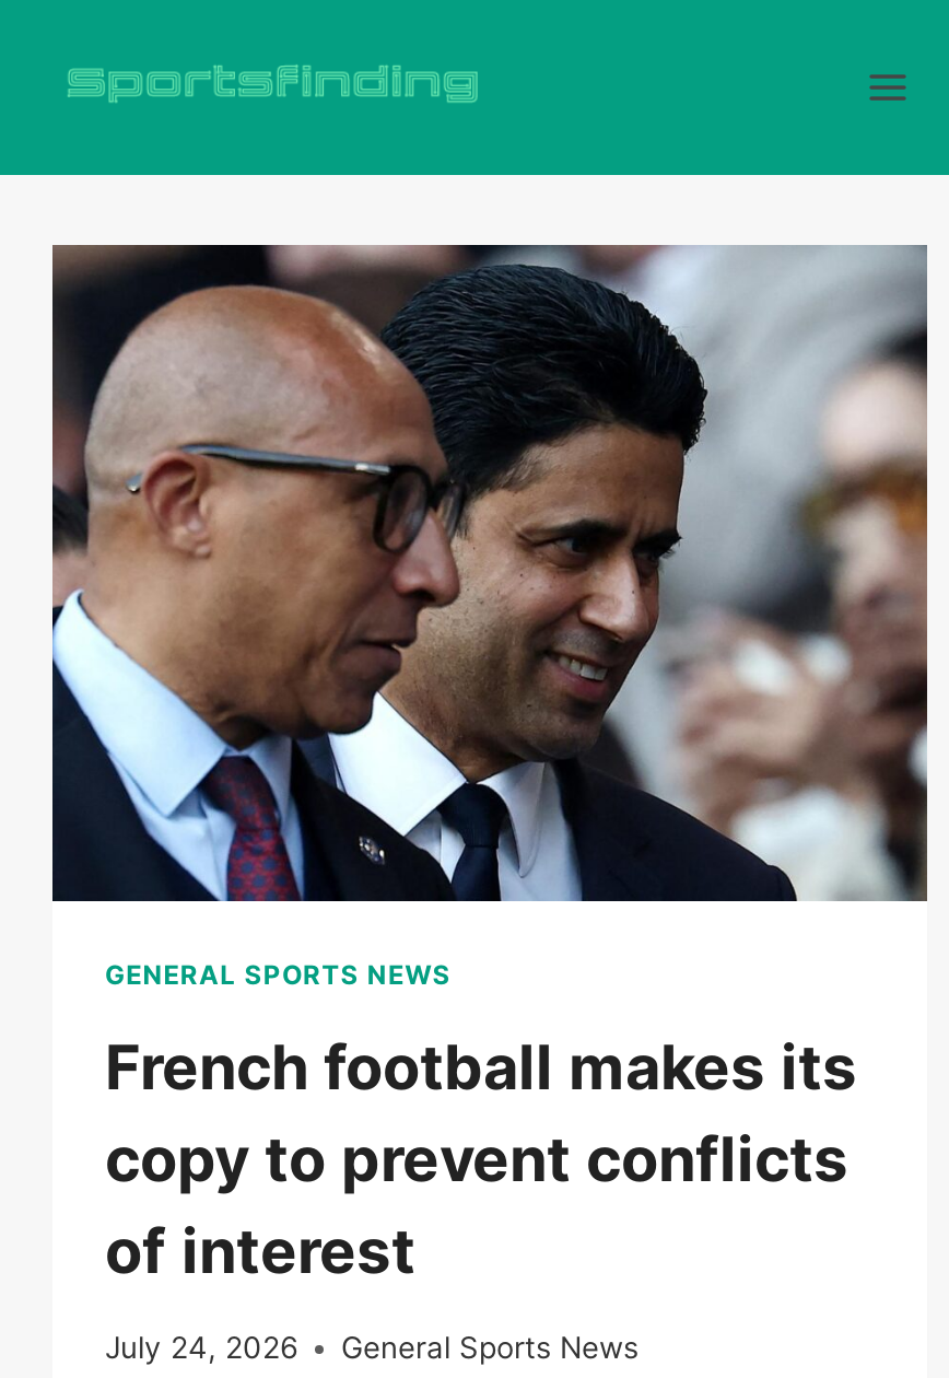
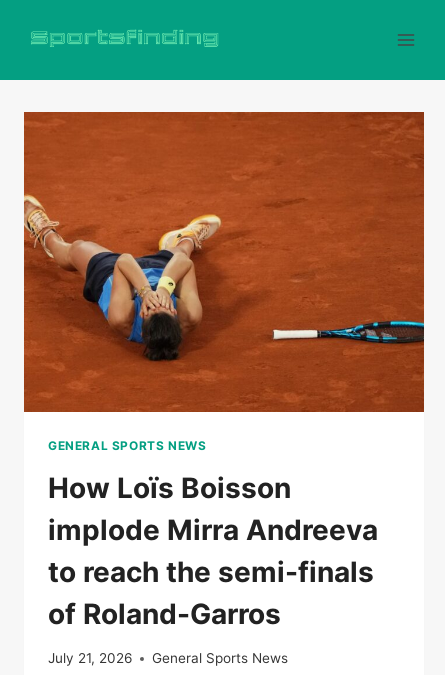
- [image]
+ [image]

- French football makes its
- copy to prevent conflicts
- of interest
+ How Loïs Boisson
+ implode Mirra Andreeva
+ to reach the semi-finals
+ of Roland-Garros

- July 24, 2026 General Sports News
+ July 21, 2026 General Sports News
